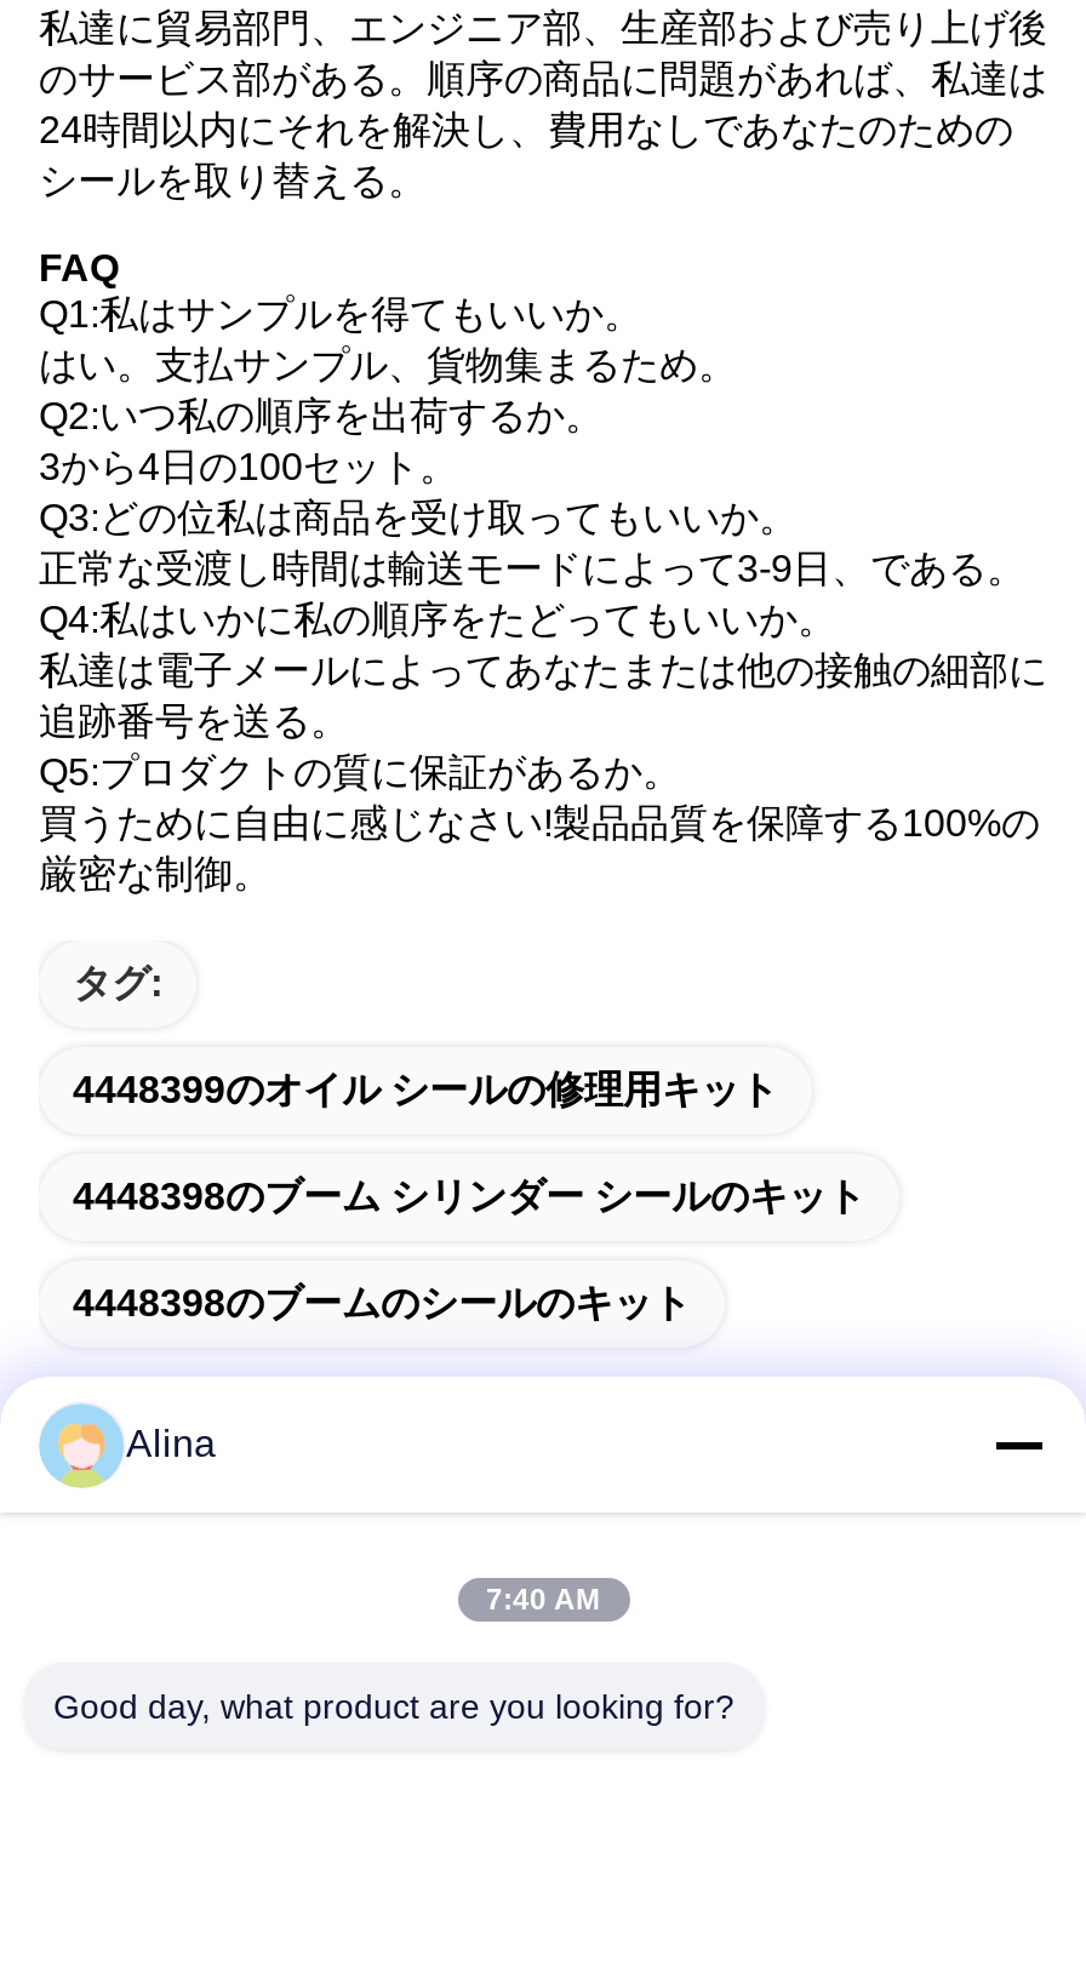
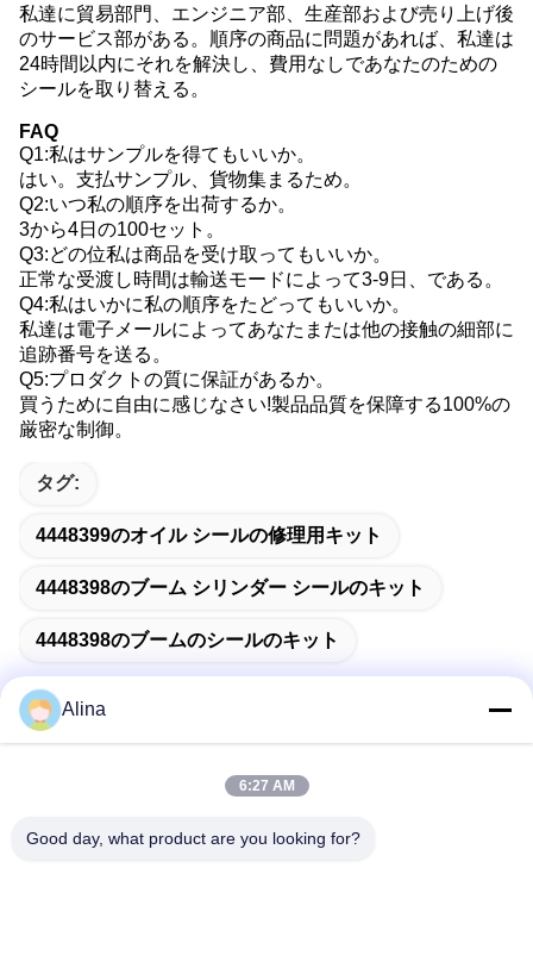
- 7:40 AM
+ 6:27 AM
